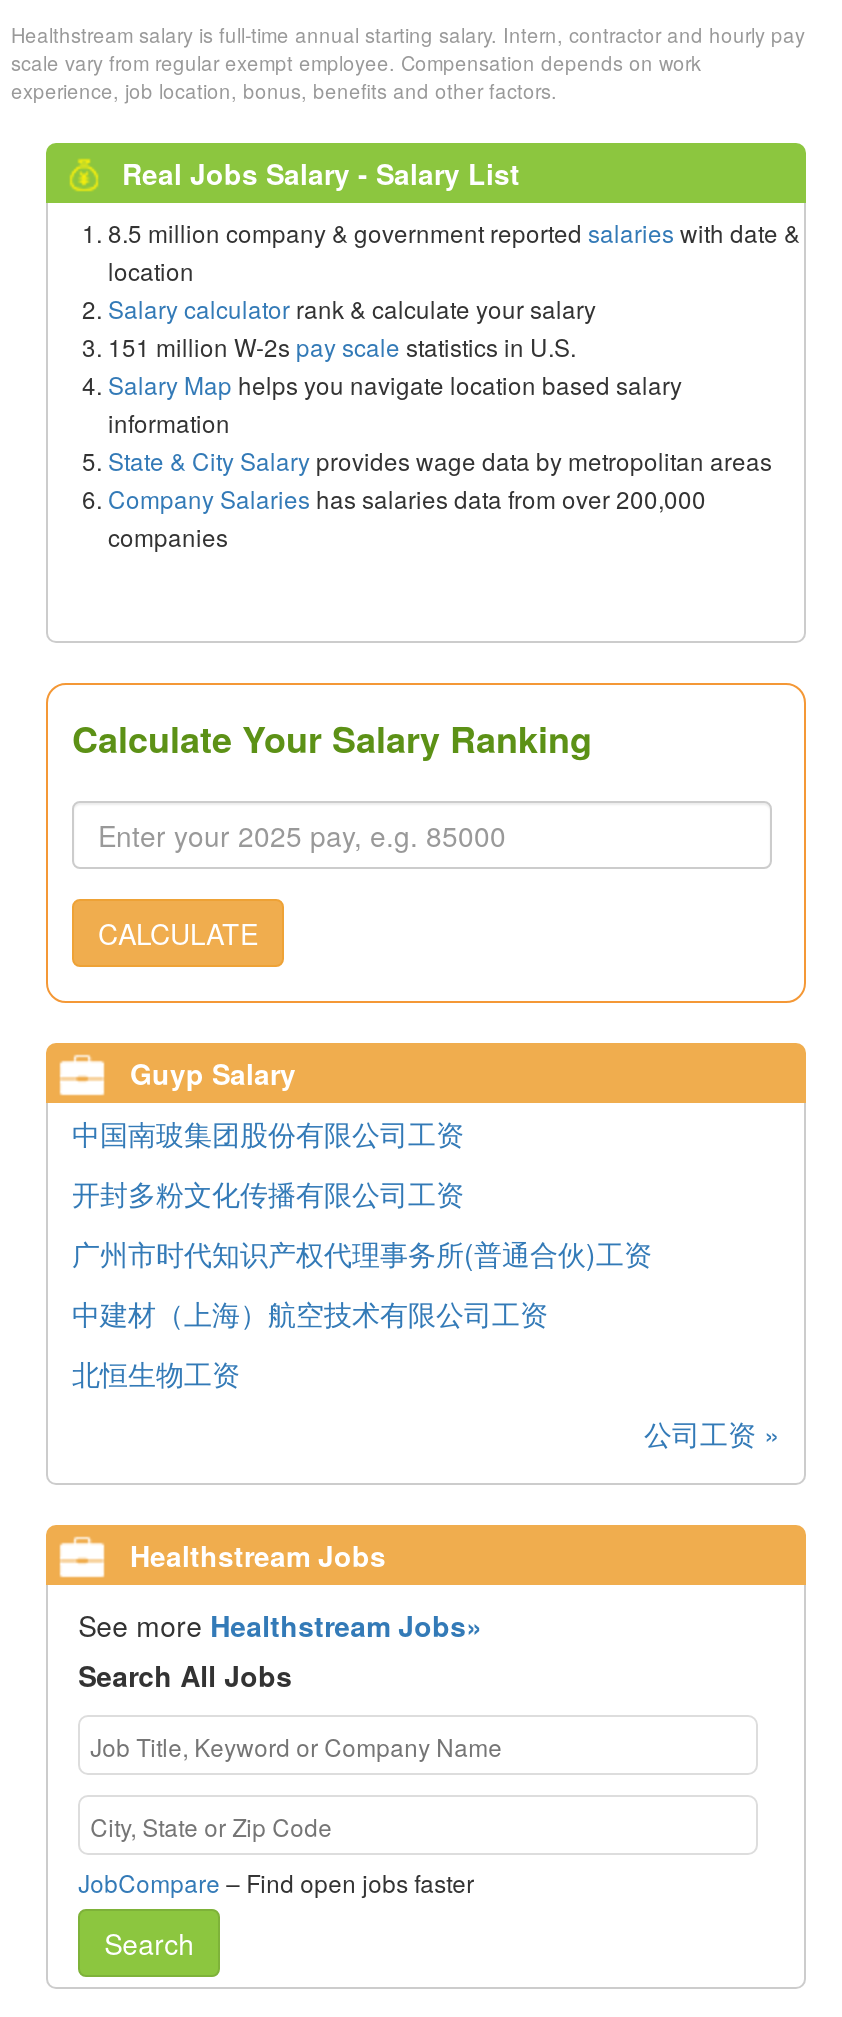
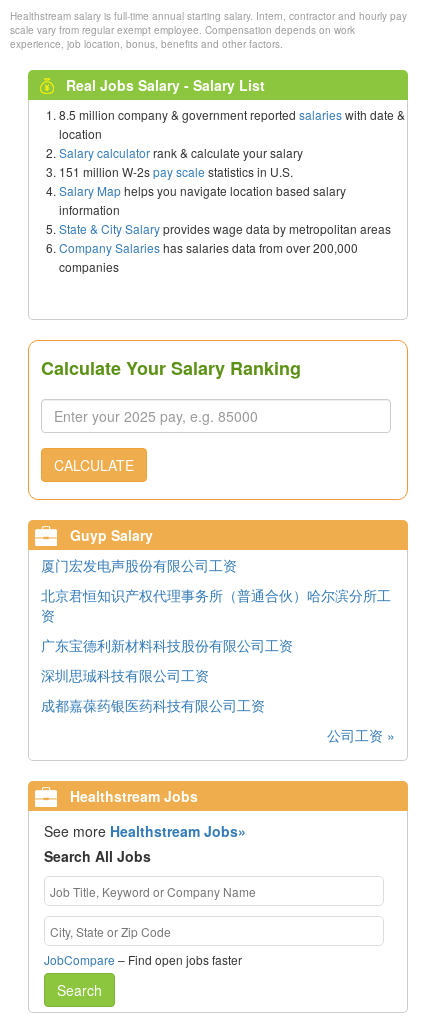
- 中国南玻集团股份有限公司工资
+ 厦门宏发电声股份有限公司工资

- 开封多粉文化传播有限公司工资
+ 北京君恒知识产权代理事务所（普通合伙）哈尔滨分所工
+ 资

- 广州市时代知识产权代理事务所(普通合伙)工资
+ 广东宝德利新材料科技股份有限公司工资

- 中建材（上海）航空技术有限公司工资
+ 深圳思珹科技有限公司工资

- 北恒生物工资
+ 成都嘉葆药银医药科技有限公司工资
